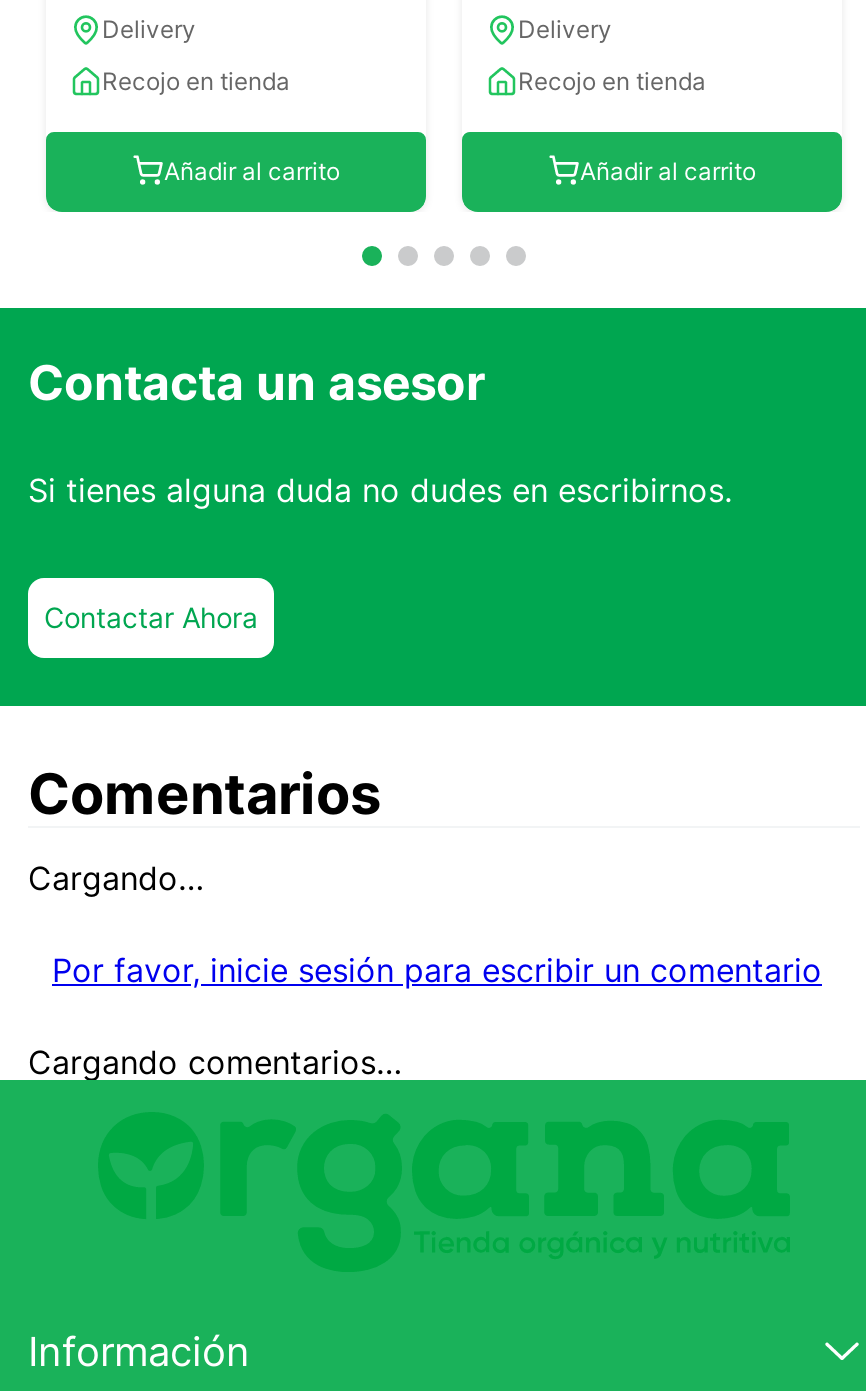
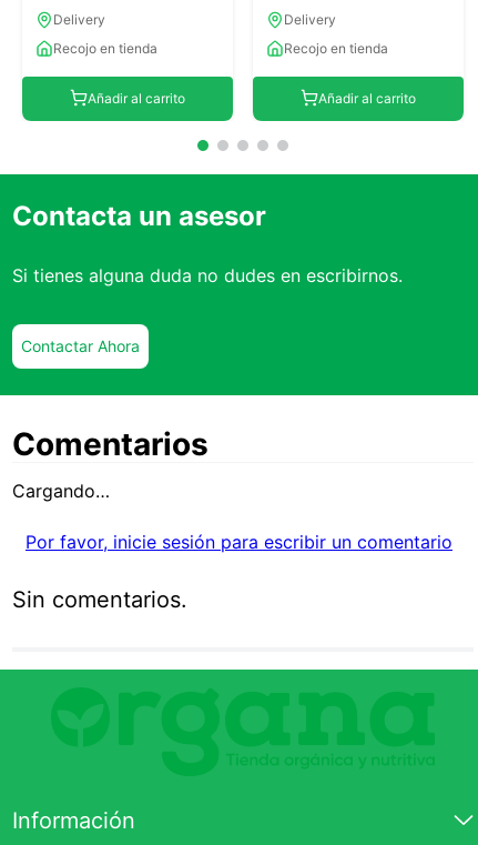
- Cargando comentarios…
+ Sin comentarios.
